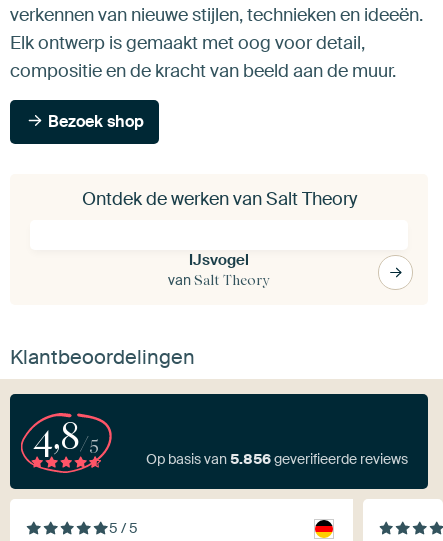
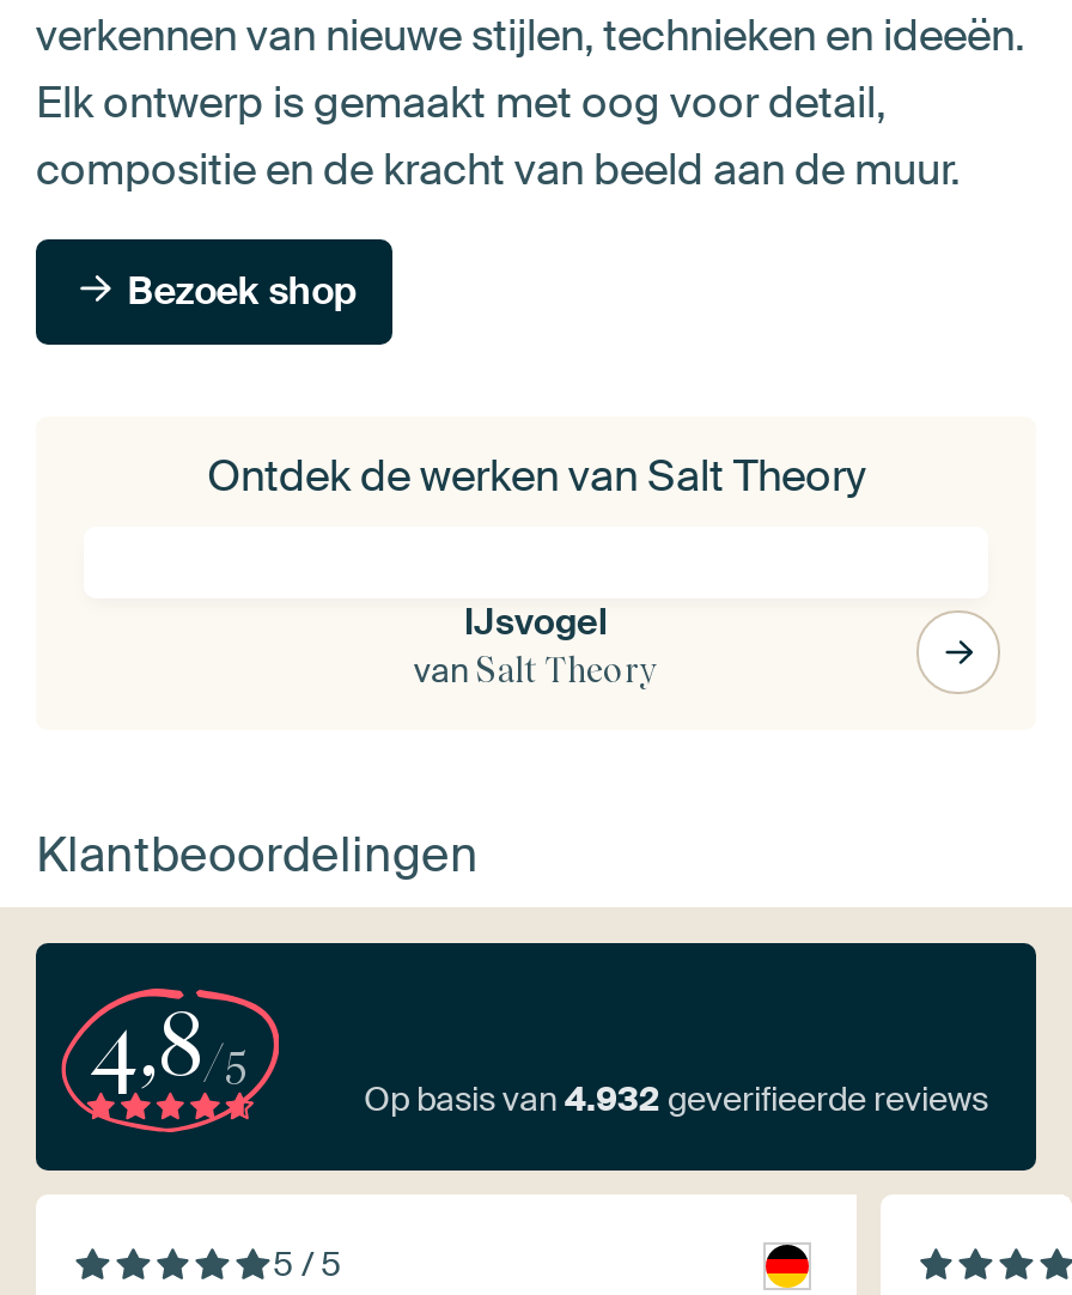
- Op basis van 5.856 geverifieerde reviews
+ Op basis van 4.932 geverifieerde reviews
